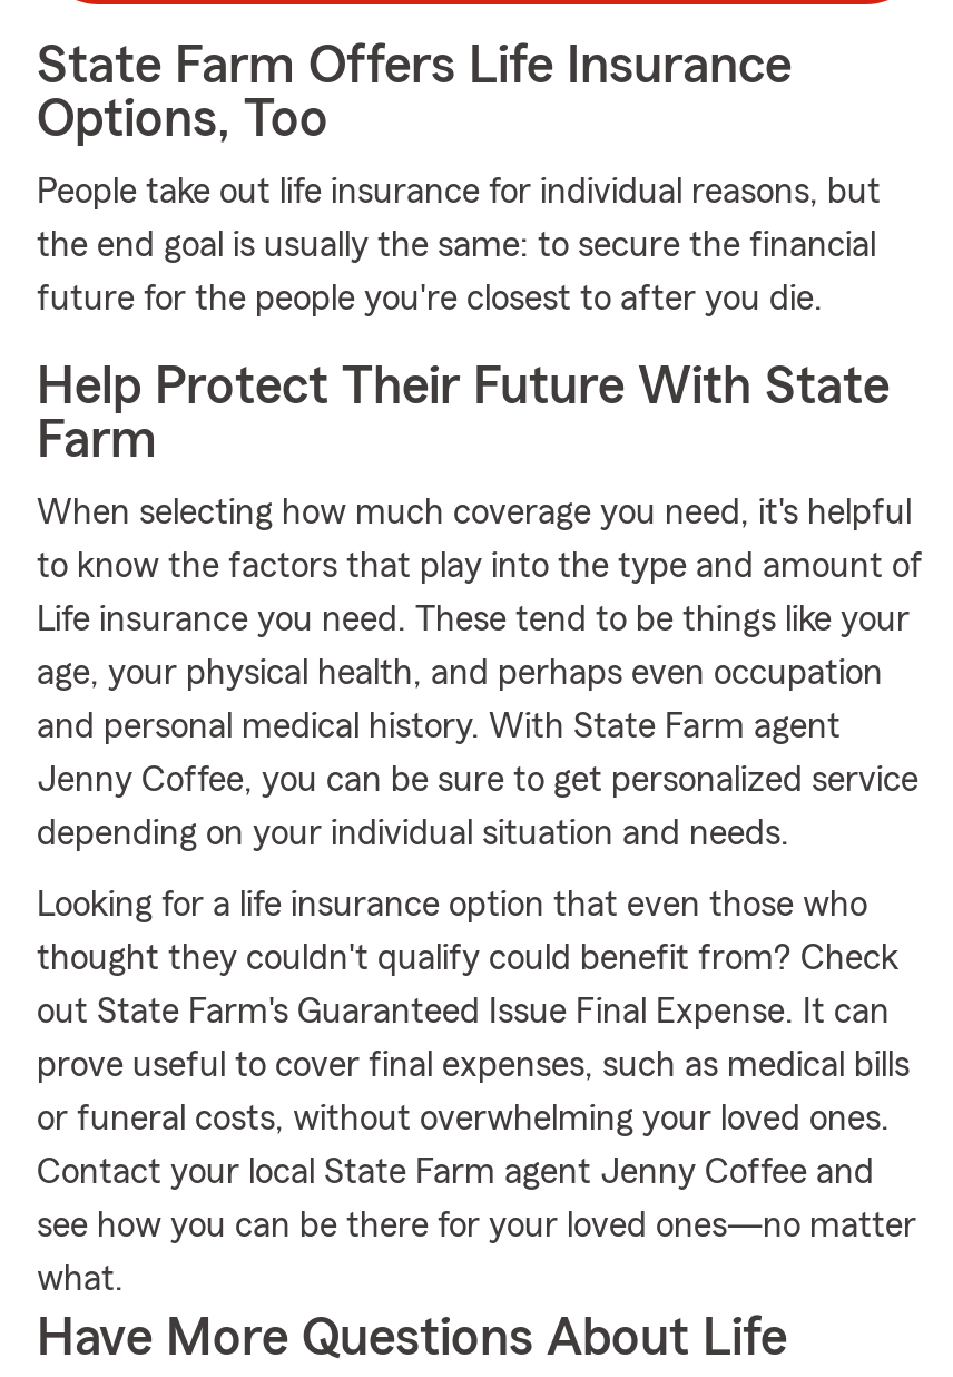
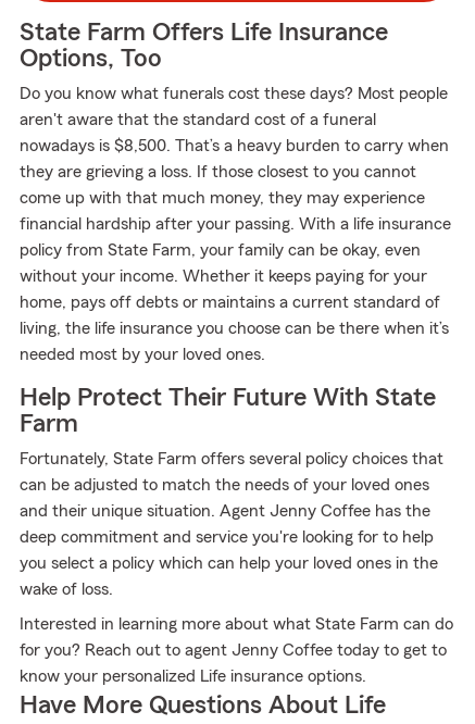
- People take out life insurance for individual reasons, but
- the end goal is usually the same: to secure the financial
- future for the people you're closest to after you die.
+ Do you know what funerals cost these days? Most people
+ aren't aware that the standard cost of a funeral
+ nowadays is $8,500. That’s a heavy burden to carry when
+ they are grieving a loss. If those closest to you cannot
+ come up with that much money, they may experience
+ financial hardship after your passing. With a life insurance
+ policy from State Farm, your family can be okay, even
+ without your income. Whether it keeps paying for your
+ home, pays off debts or maintains a current standard of
+ living, the life insurance you choose can be there when it’s
+ needed most by your loved ones.

moved down: Help Protect Their Future With State | Farm

- When selecting how much coverage you need, it's helpful
- to know the factors that play into the type and amount of
- Life insurance you need. These tend to be things like your
- age, your physical health, and perhaps even occupation
- and personal medical history. With State Farm agent
- Jenny Coffee, you can be sure to get personalized service
- depending on your individual situation and needs.
- Looking for a life insurance option that even those who
- thought they couldn't qualify could benefit from? Check
- out State Farm's Guaranteed Issue Final Expense. It can
- prove useful to cover final expenses, such as medical bills
- or funeral costs, without overwhelming your loved ones.
- Contact your local State Farm agent Jenny Coffee and
- see how you can be there for your loved ones—no matter
- what.
+ Fortunately, State Farm offers several policy choices that
+ can be adjusted to match the needs of your loved ones
+ and their unique situation. Agent Jenny Coffee has the
+ deep commitment and service you're looking for to help
+ you select a policy which can help your loved ones in the
+ wake of loss.
+ Interested in learning more about what State Farm can do
+ for you? Reach out to agent Jenny Coffee today to get to
+ know your personalized Life insurance options.
